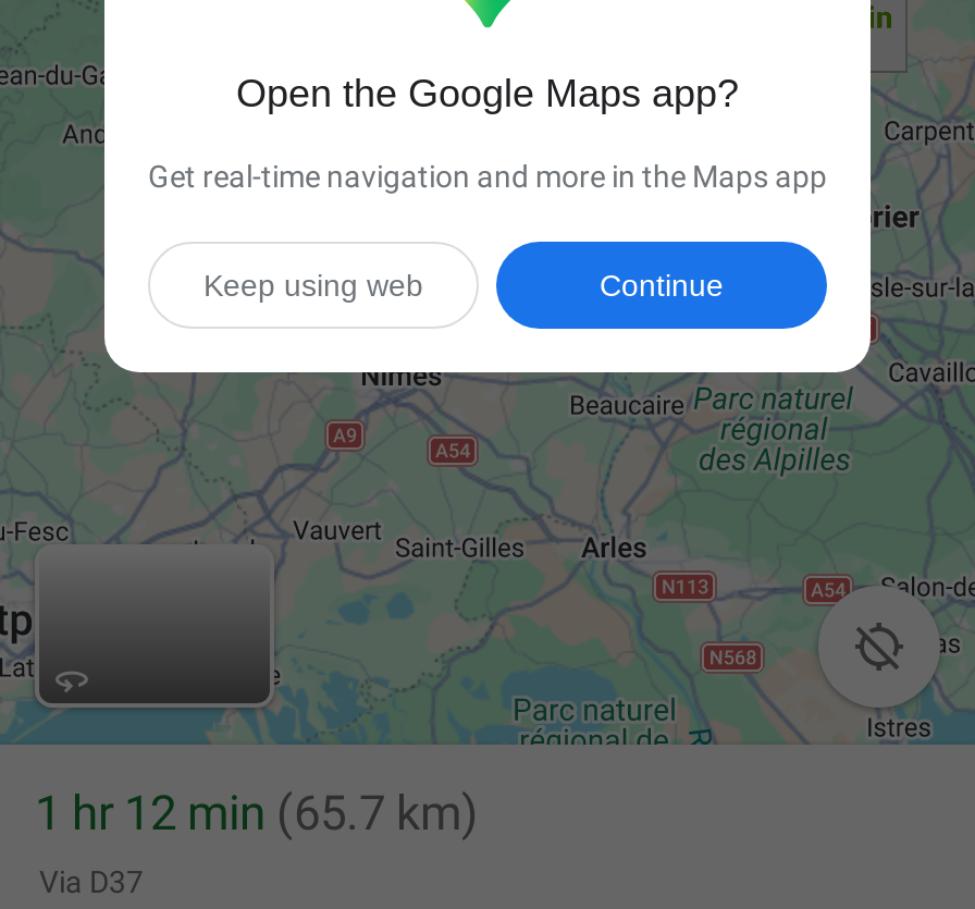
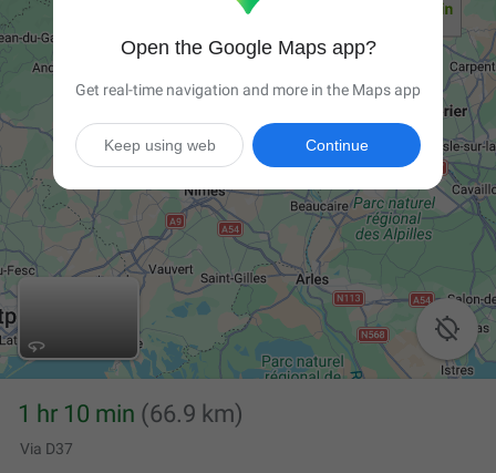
- 1 hr 12 min (65.7 km)
+ 1 hr 10 min (66.9 km)
